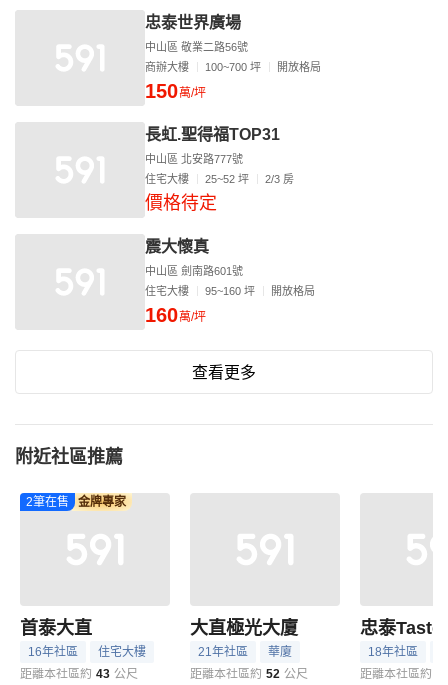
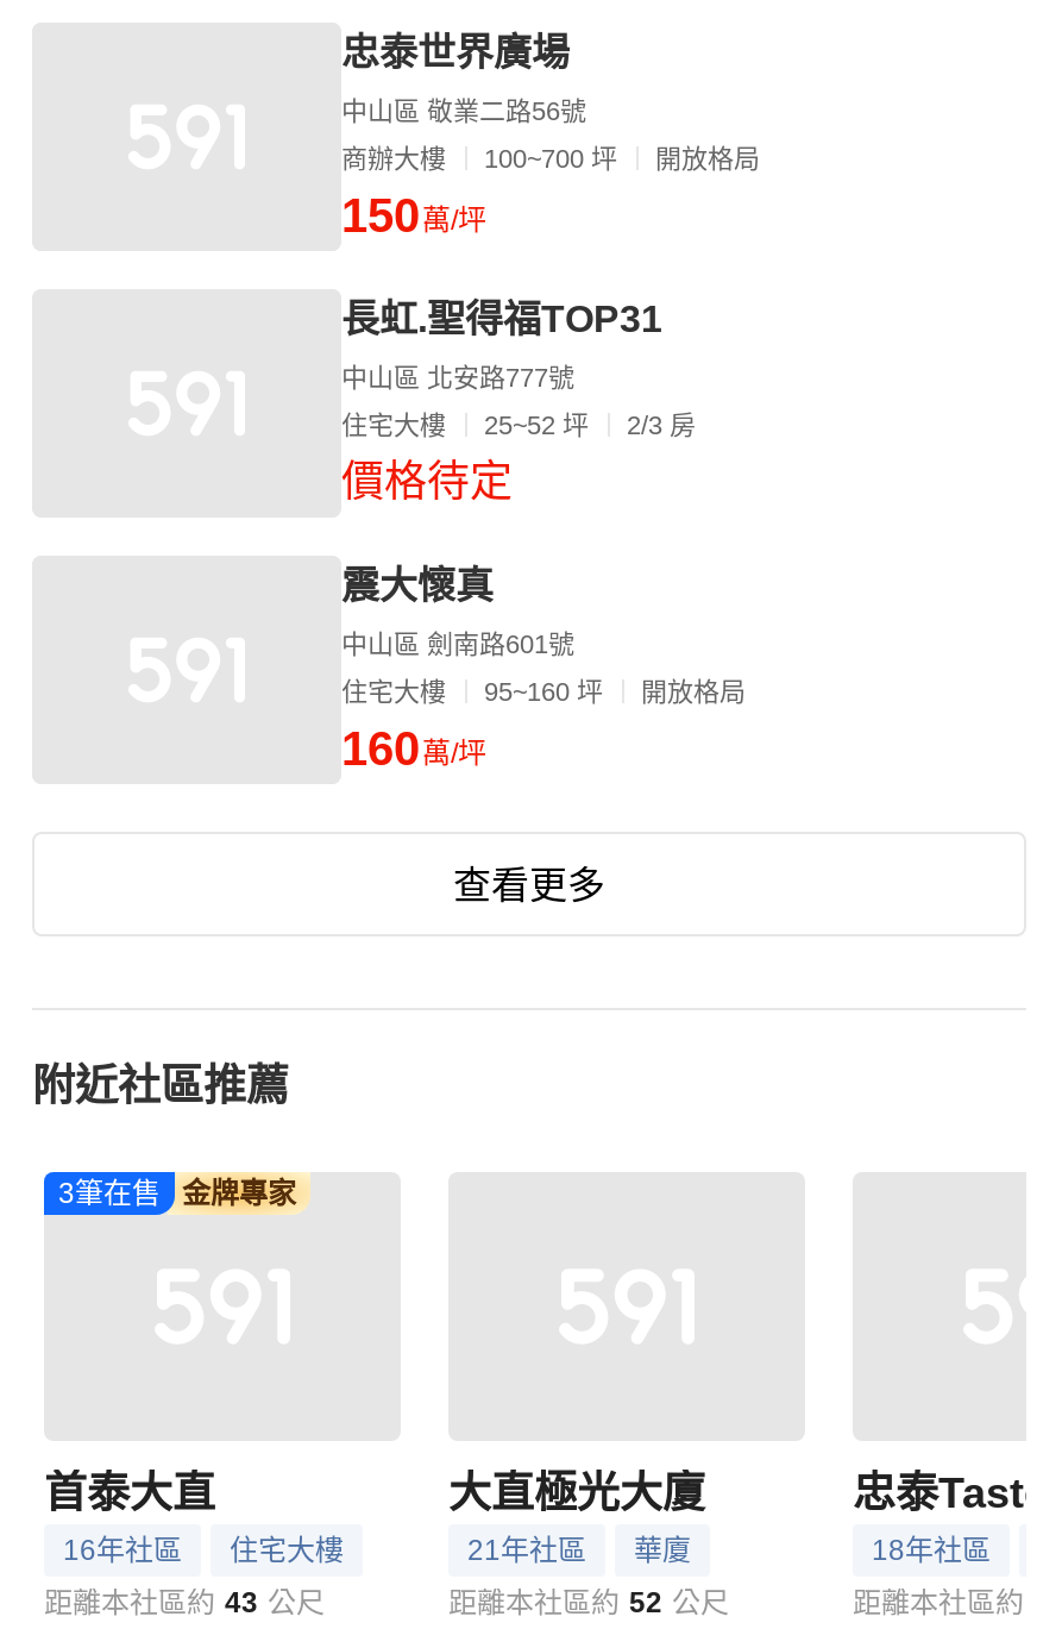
- 2筆在售 金牌專家
+ 3筆在售 金牌專家
